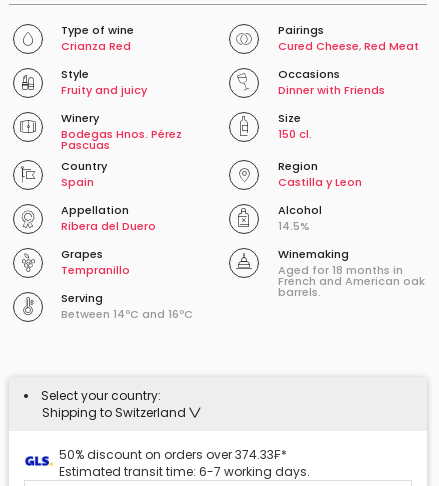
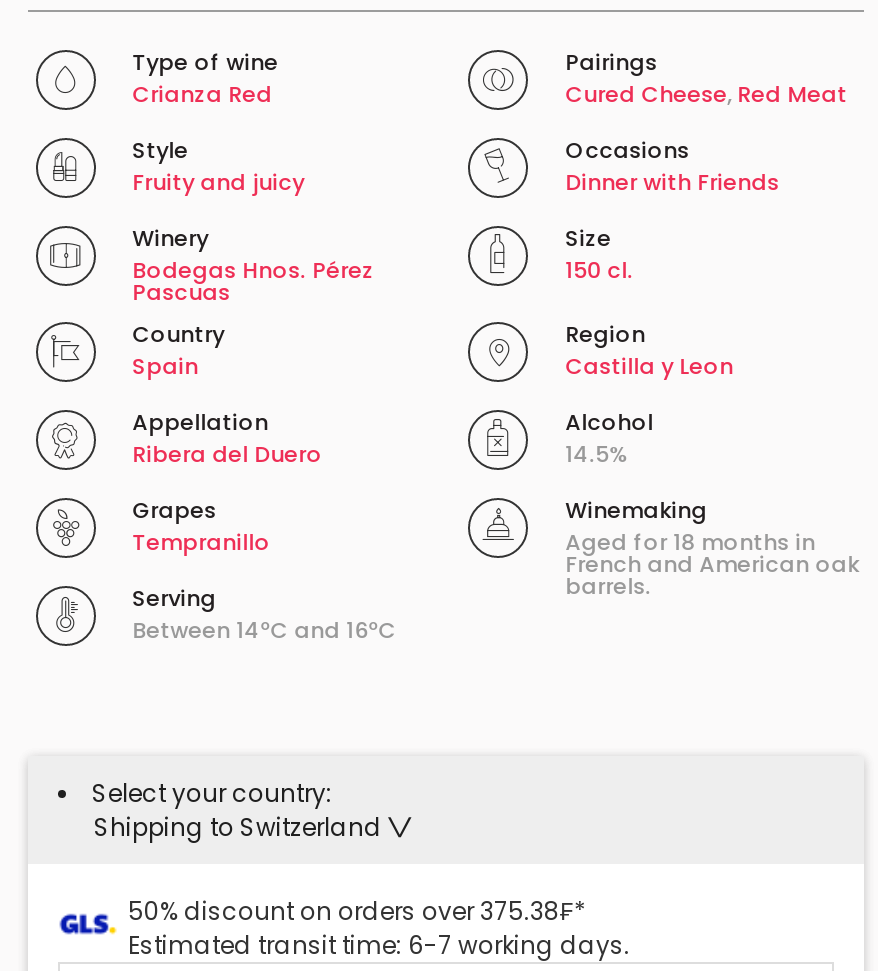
- 50% discount on orders over 374.33₣*
+ 50% discount on orders over 375.38₣*
